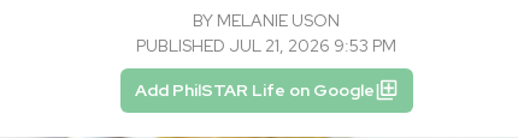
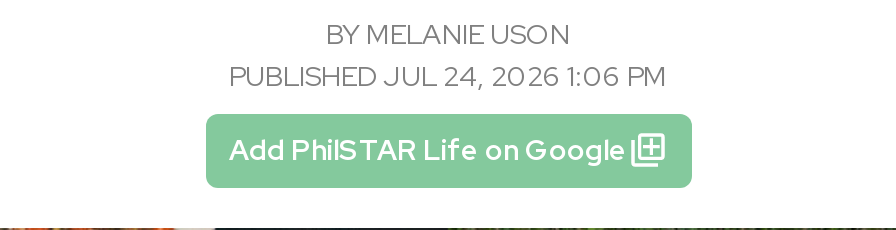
- PUBLISHED JUL 21, 2026 9:53 PM
+ PUBLISHED JUL 24, 2026 1:06 PM
